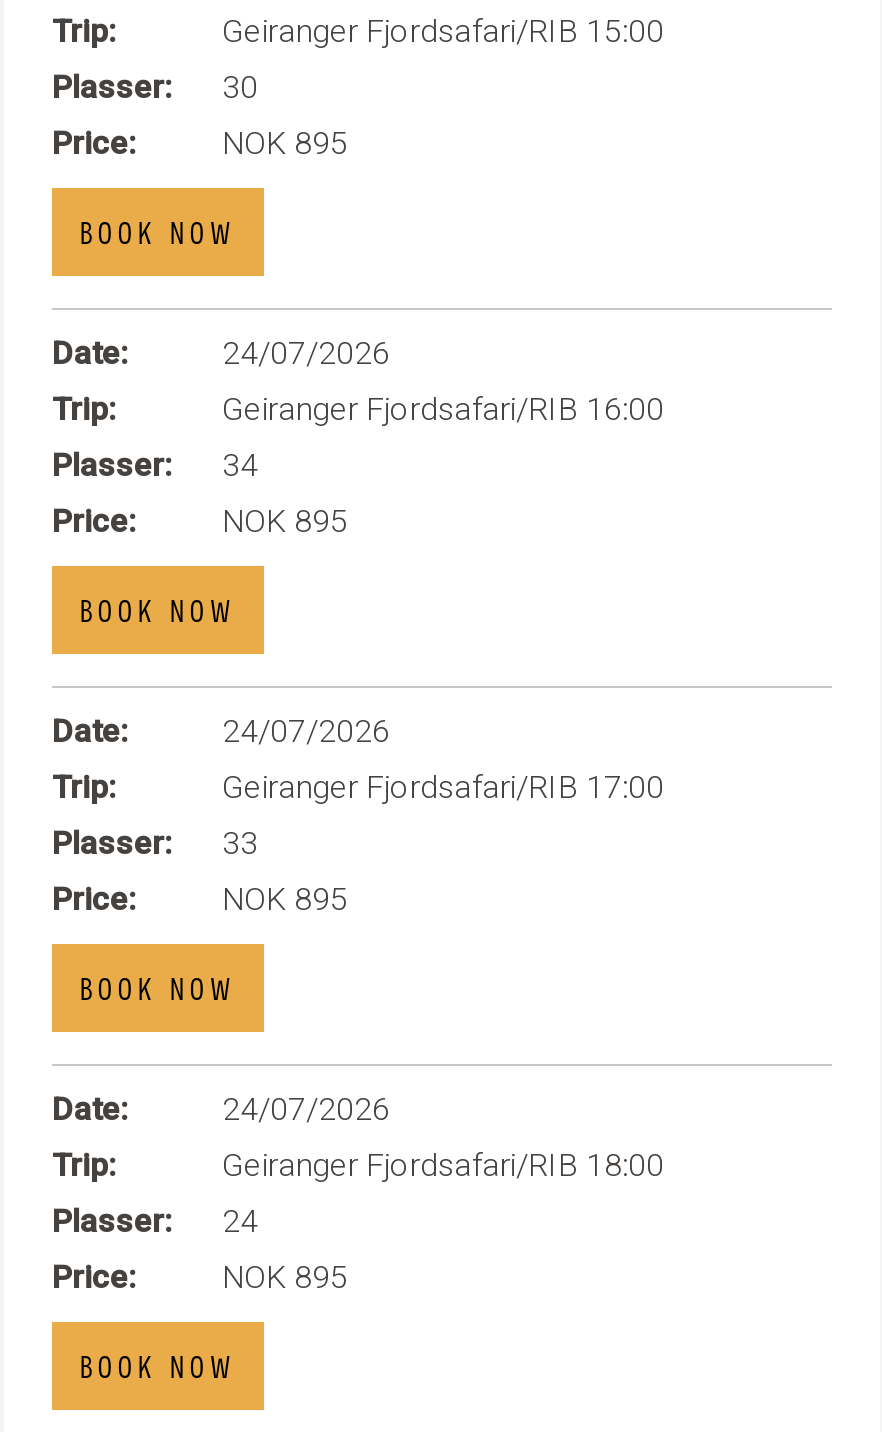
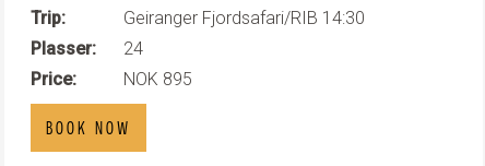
- Geiranger Fjordsafari/RIB 15:00
- Plasser:
- 30
- Price:
- NOK 895
- BOOK NOW
- Date:
- 24/07/2026
- Trip:
- Geiranger Fjordsafari/RIB 16:00
- Plasser:
- 34
- Price:
- NOK 895
- BOOK NOW
- Date:
- 24/07/2026
- Trip:
- Geiranger Fjordsafari/RIB 17:00
- Plasser:
- 33
- Price:
- NOK 895
- BOOK NOW
- Date:
- 24/07/2026
- Trip:
- Geiranger Fjordsafari/RIB 18:00
+ Geiranger Fjordsafari/RIB 14:30
